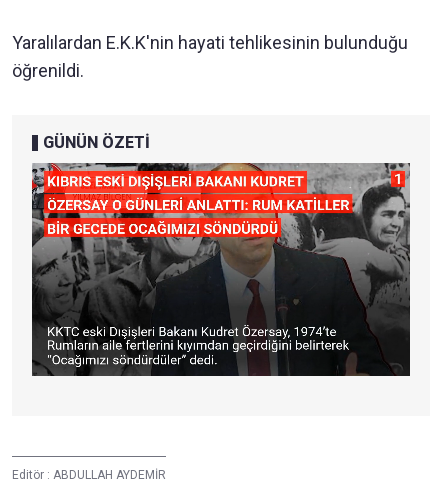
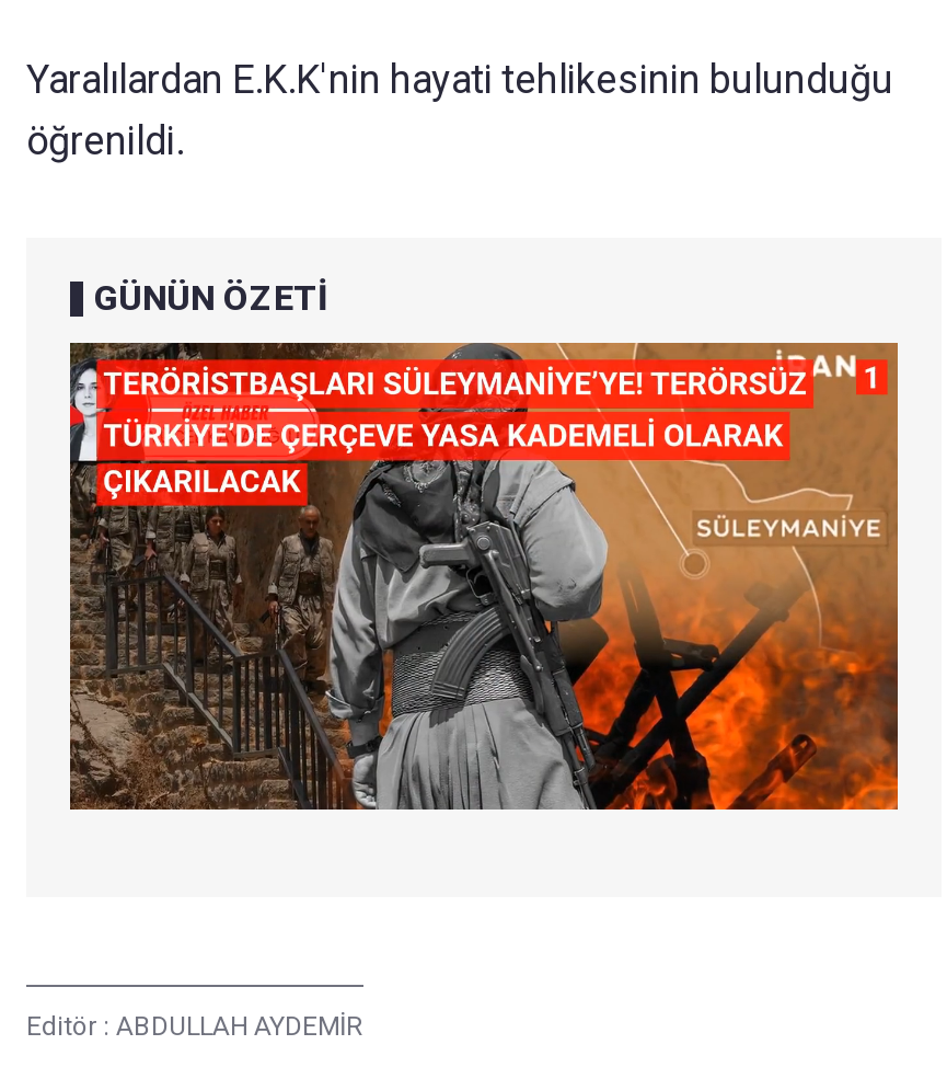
- [image]
+ [image]
